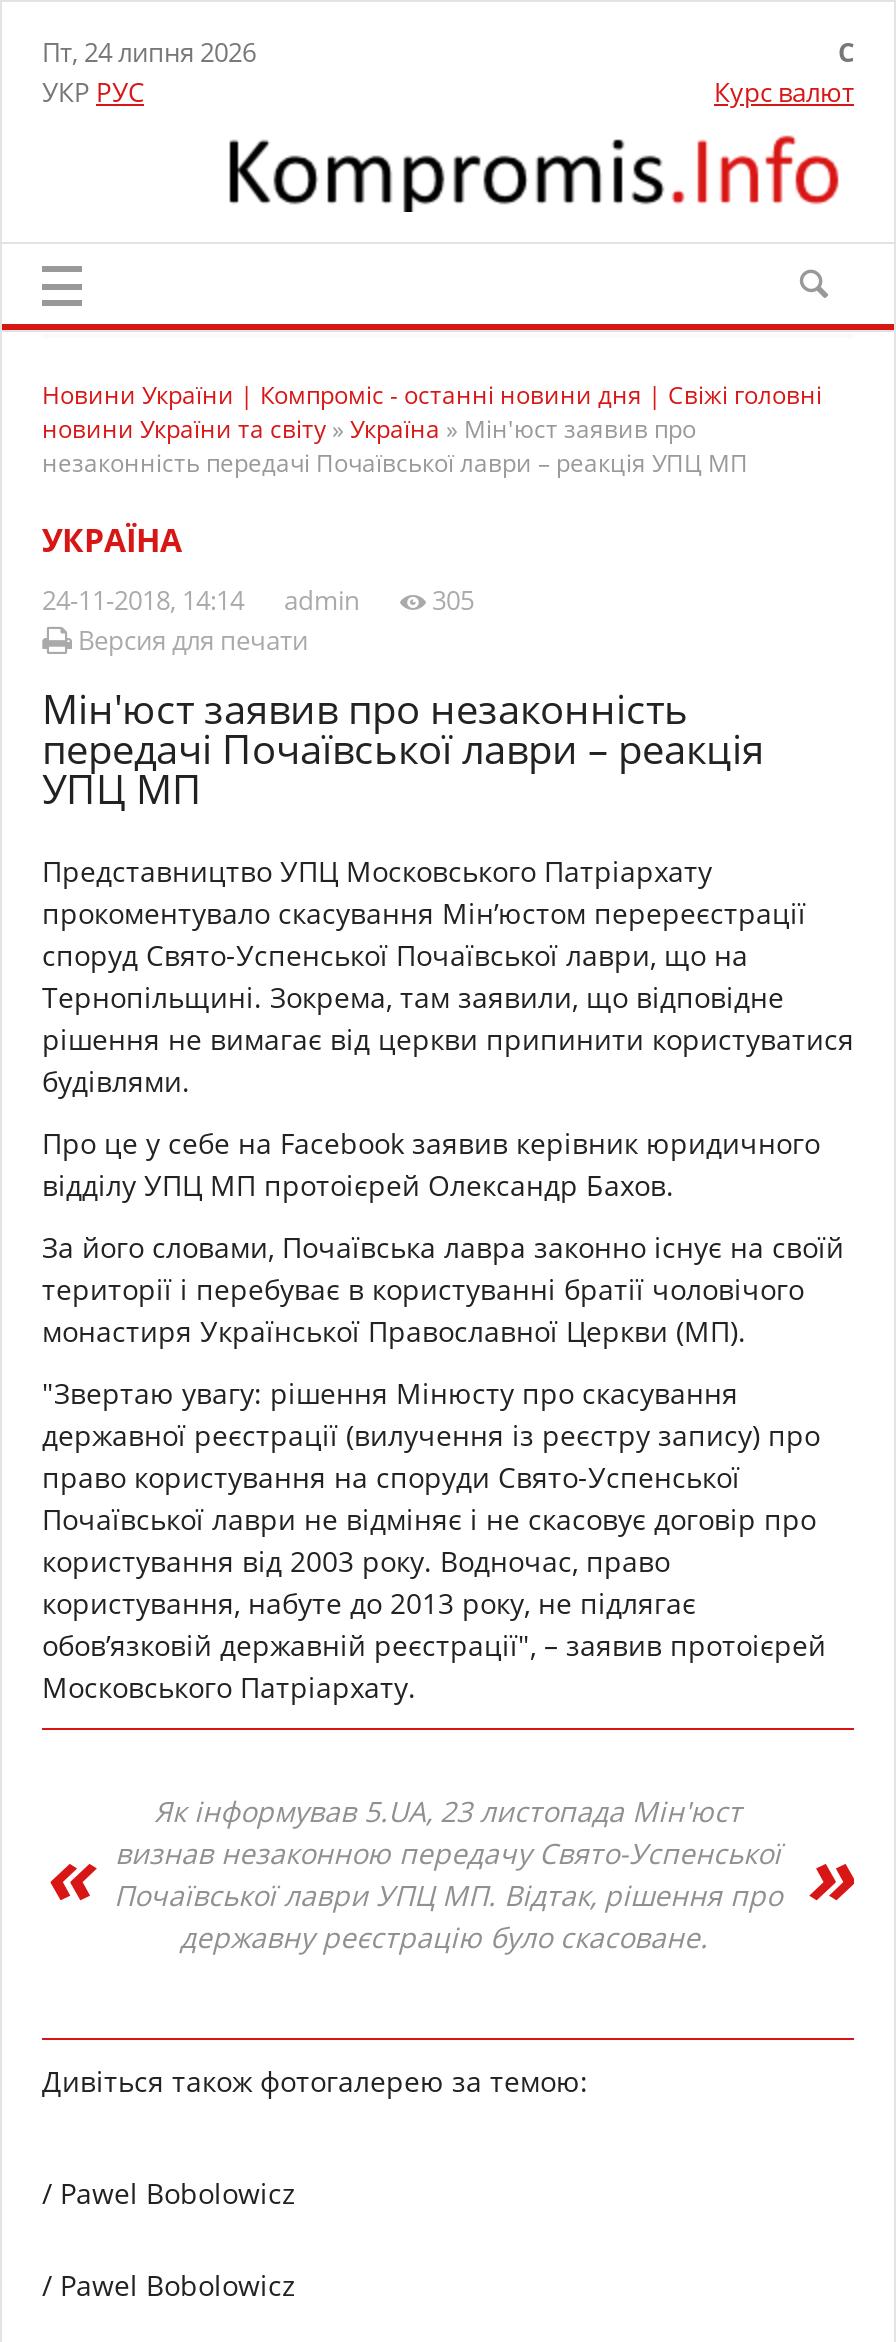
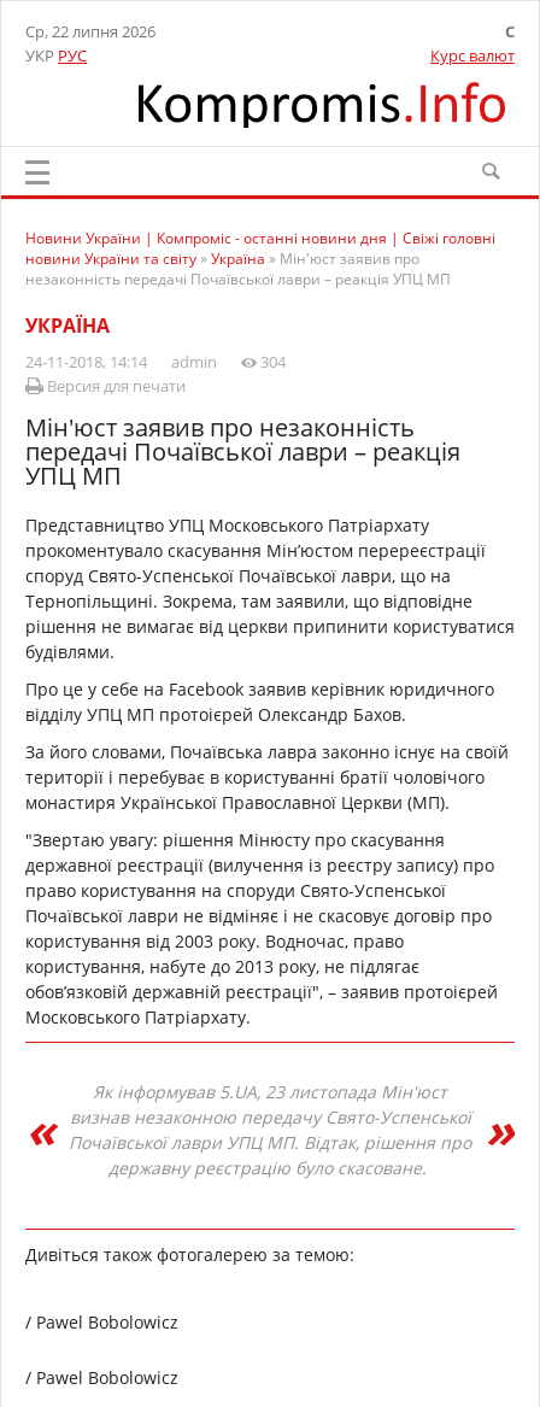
- Пт, 24 липня 2026
+ Ср, 22 липня 2026

- 24-11-2018, 14:14 admin 305
+ 24-11-2018, 14:14 admin 304
